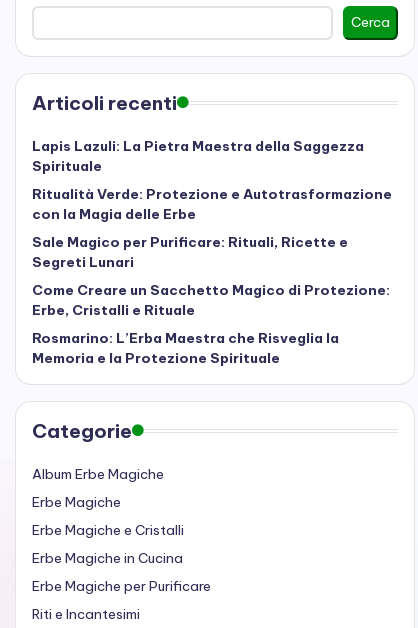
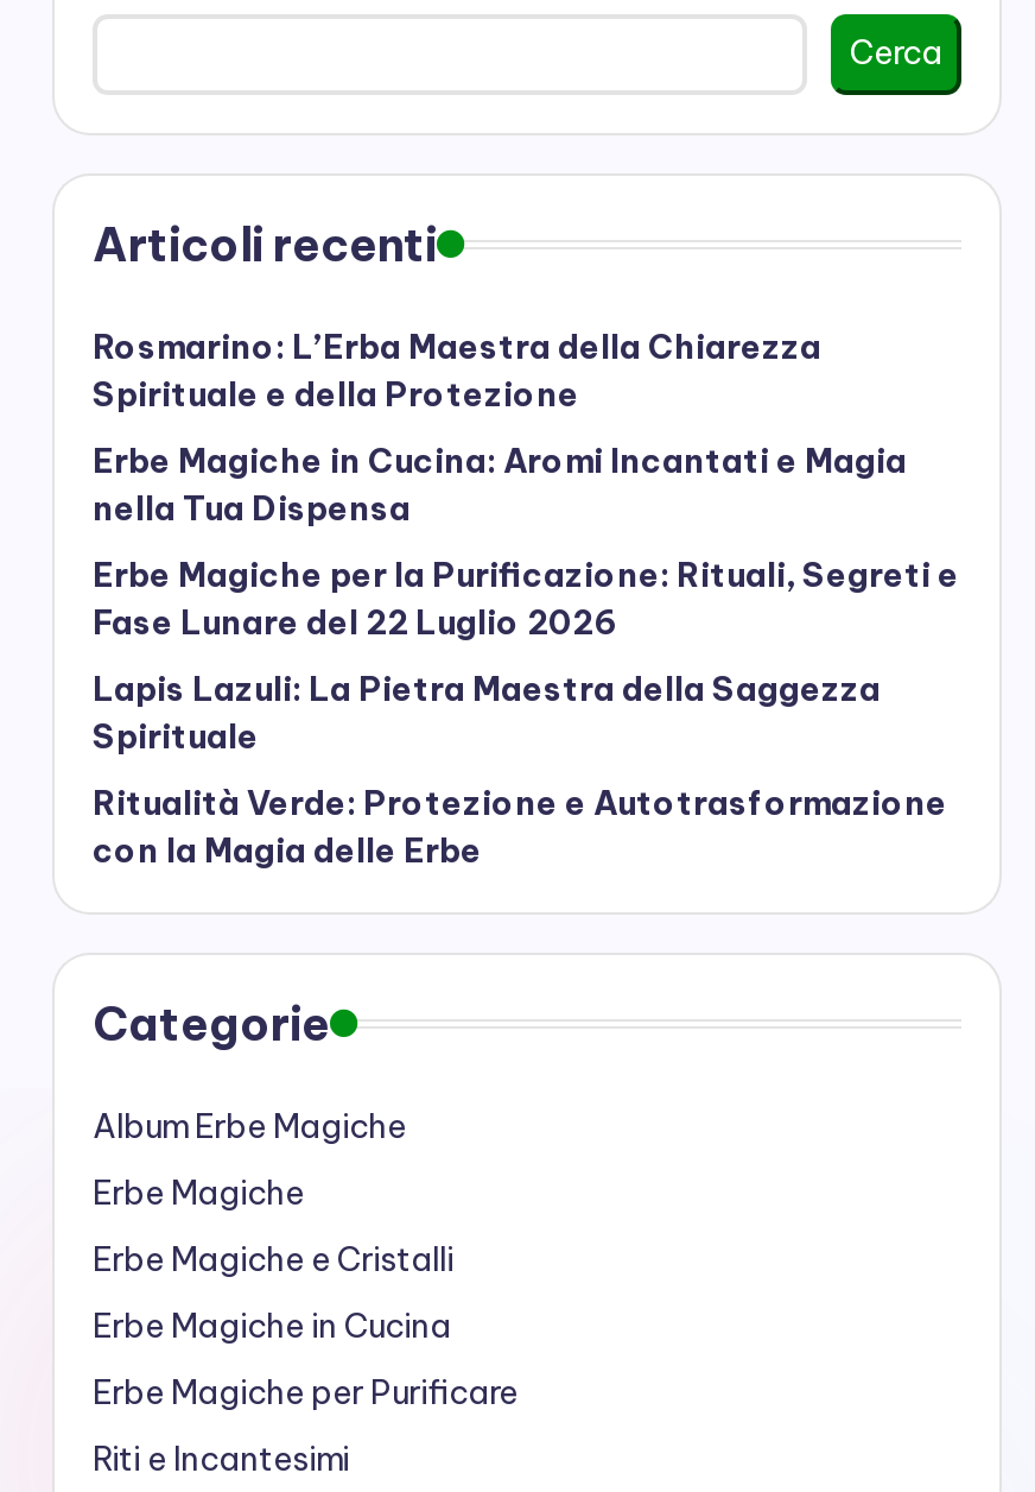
+ Rosmarino: L’Erba Maestra della Chiarezza
+ Spirituale e della Protezione
+ Erbe Magiche in Cucina: Aromi Incantati e Magia
+ nella Tua Dispensa
+ Erbe Magiche per la Purificazione: Rituali, Segreti e
+ Fase Lunare del 22 Luglio 2026

moved down: Lapis Lazuli: La Pietra Maestra della Saggezza | Spirituale | Ritualità Verde: Protezione e Autotrasformazione | con la Magia delle Erbe

- Sale Magico per Purificare: Rituali, Ricette e
- Segreti Lunari
- Come Creare un Sacchetto Magico di Protezione:
- Erbe, Cristalli e Rituale
- Rosmarino: L’Erba Maestra che Risveglia la
- Memoria e la Protezione Spirituale
